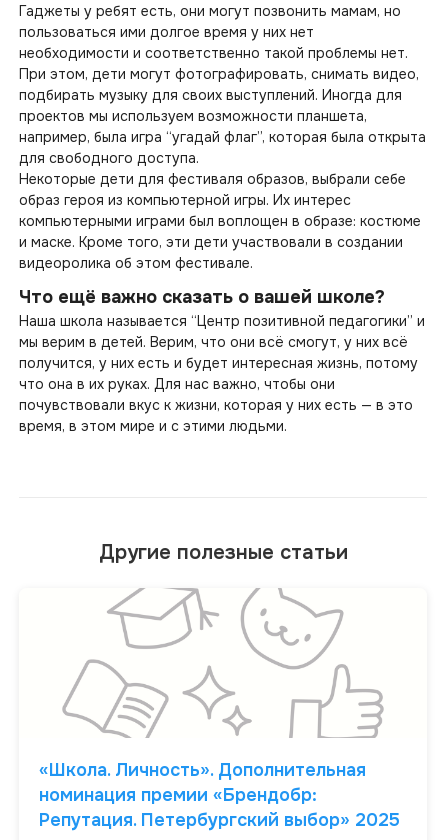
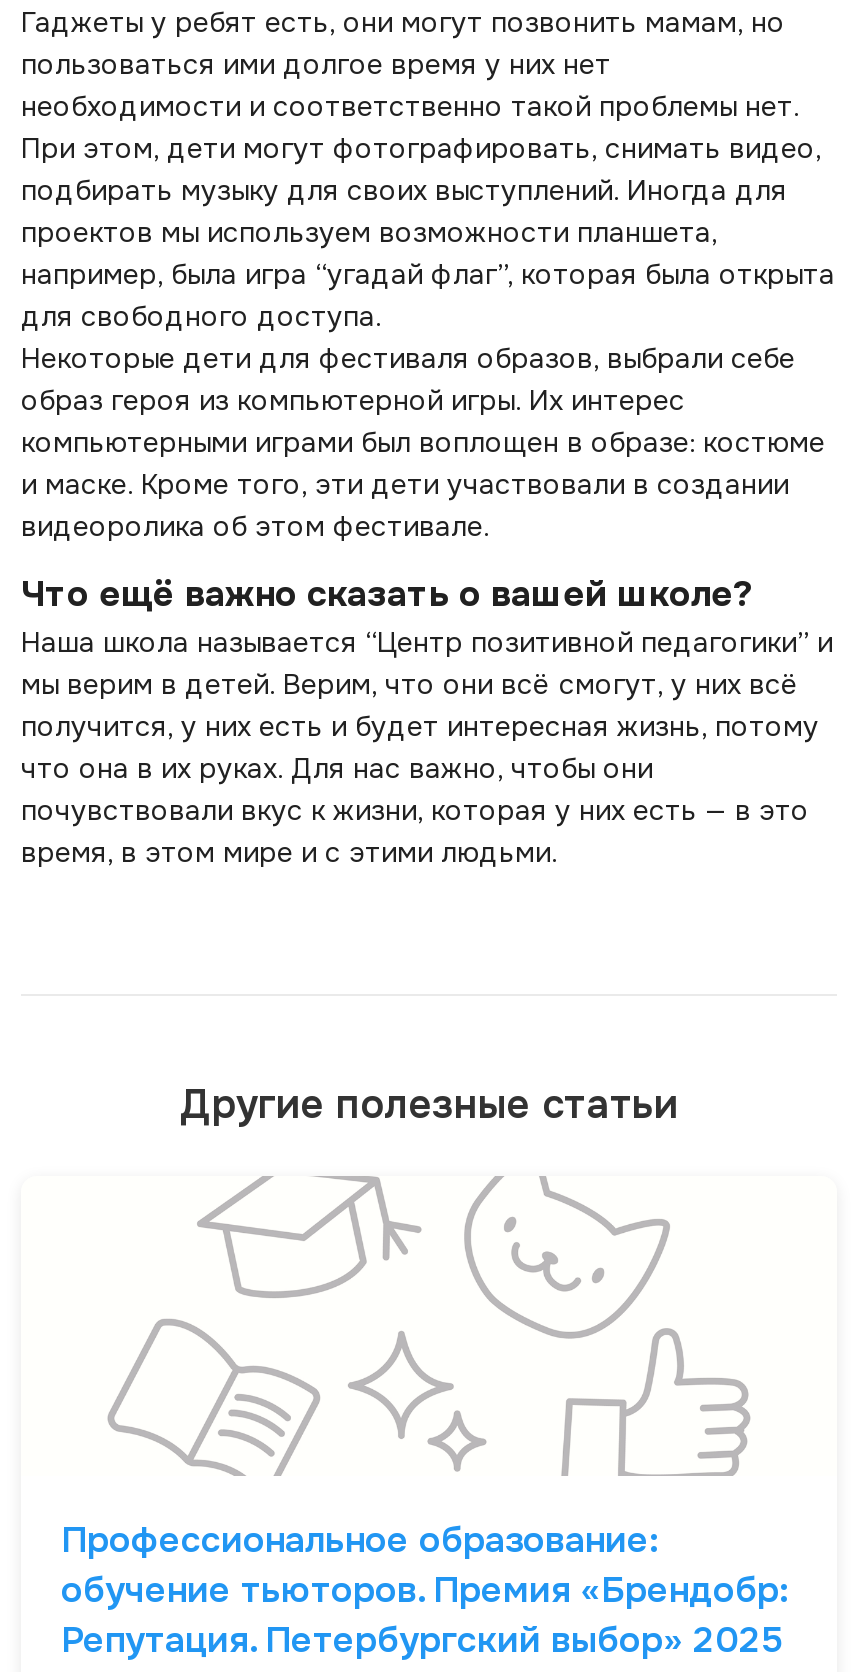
- «Школа. Личность». Дополнительная
- номинация премии «Брендобр:
+ Профессиональное образование:
+ обучение тьюторов. Премия «Брендобр:
